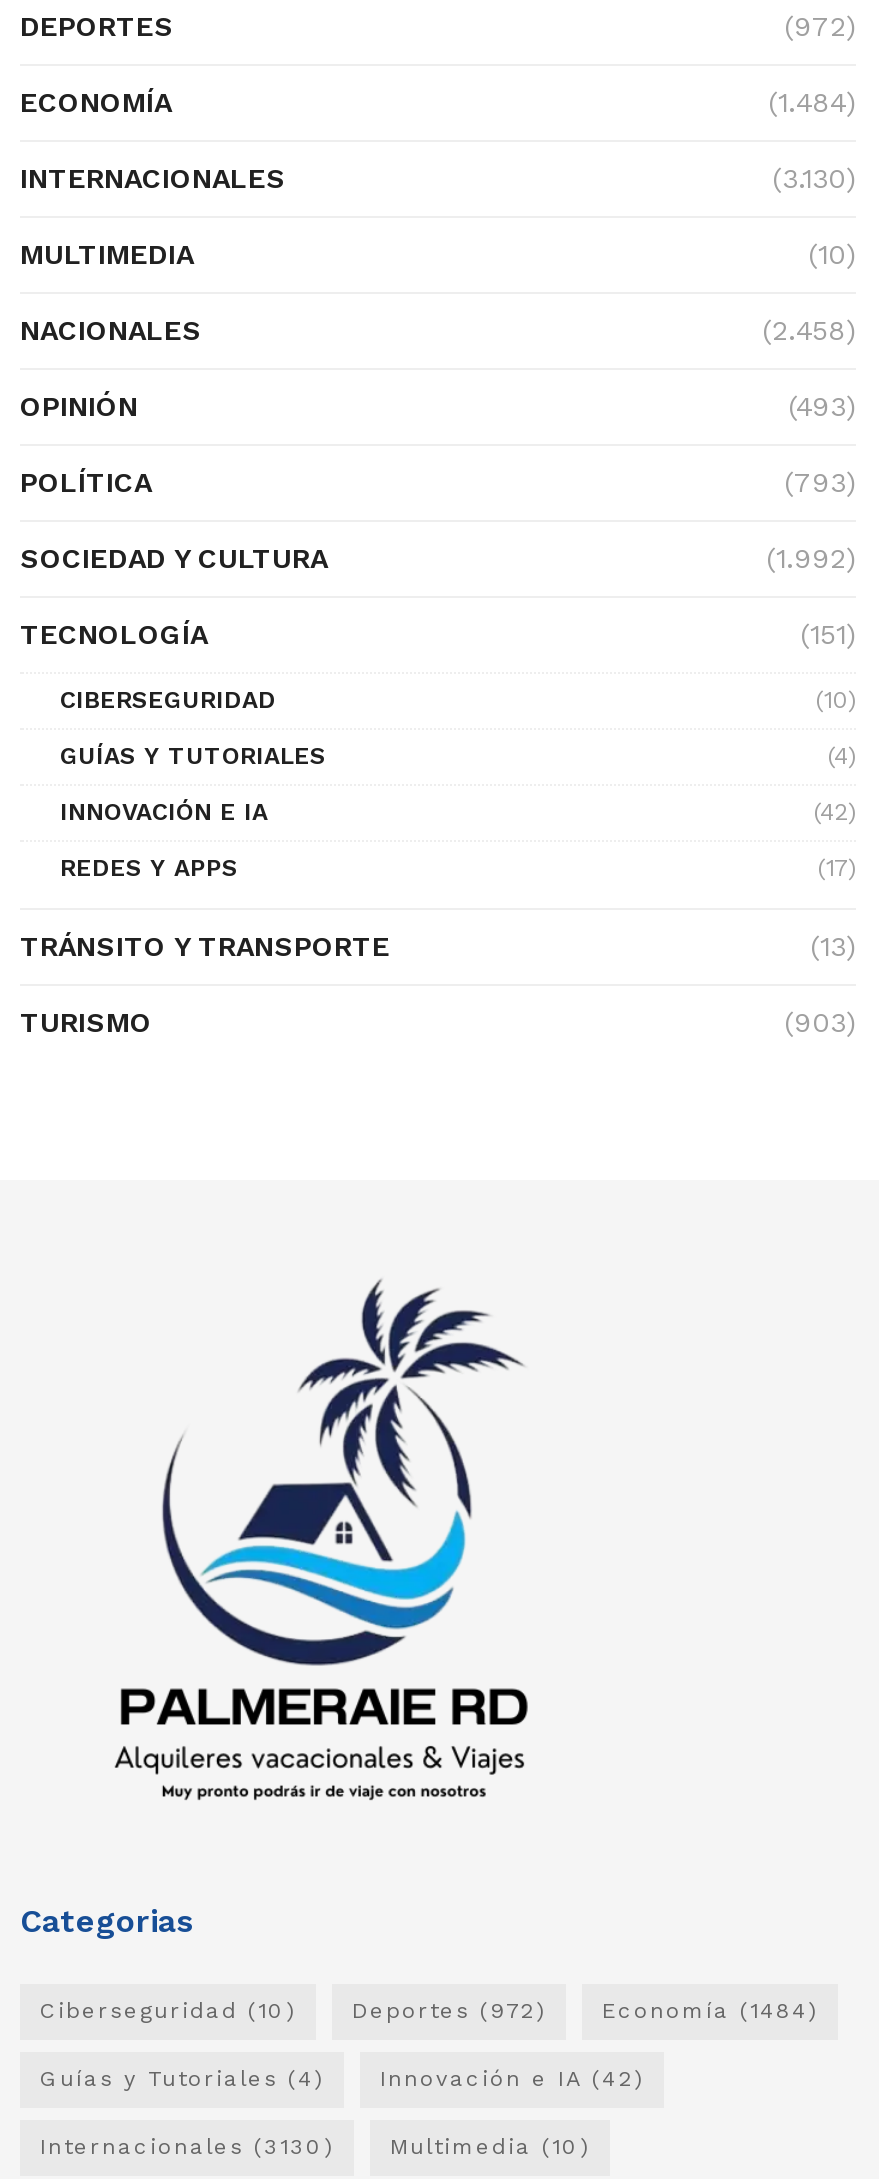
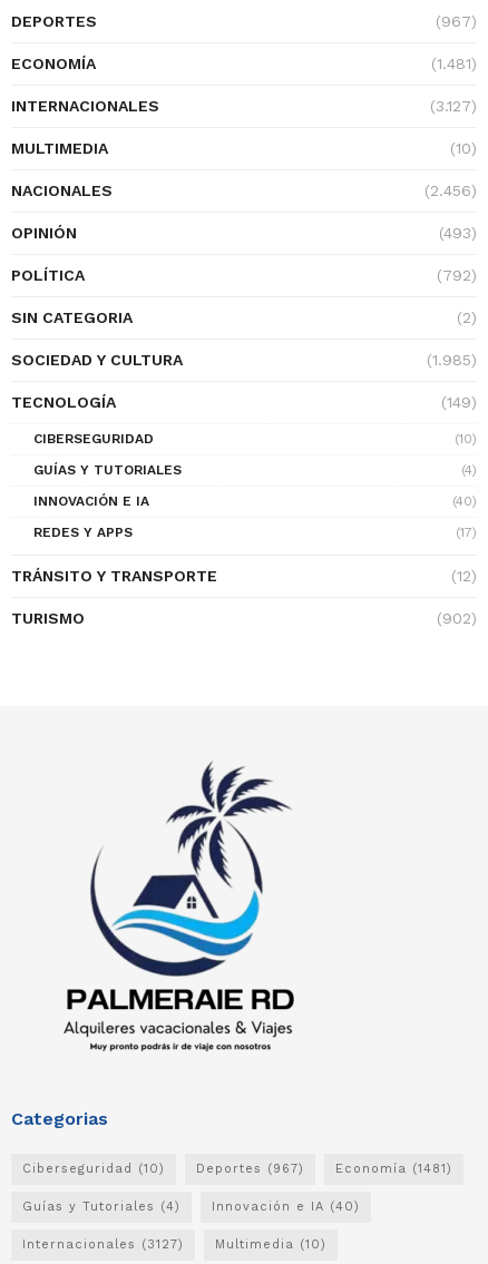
- (972)
+ (967)

- (1.484)
+ (1.481)

- (3.130)
+ (3.127)

- (2.458)
+ (2.456)

- (793)
+ (792)
+ SIN CATEGORIA
+ (2)

- (1.992)
+ (1.985)

- (151)
+ (149)

- (42)
+ (40)

- (13)
+ (12)

- (903)
+ (902)

- Deportes (972)
+ Deportes (967)

- Economía (1484)
+ Economía (1481)

- Innovación e IA (42)
+ Innovación e IA (40)

- Internacionales (3130)
+ Internacionales (3127)
